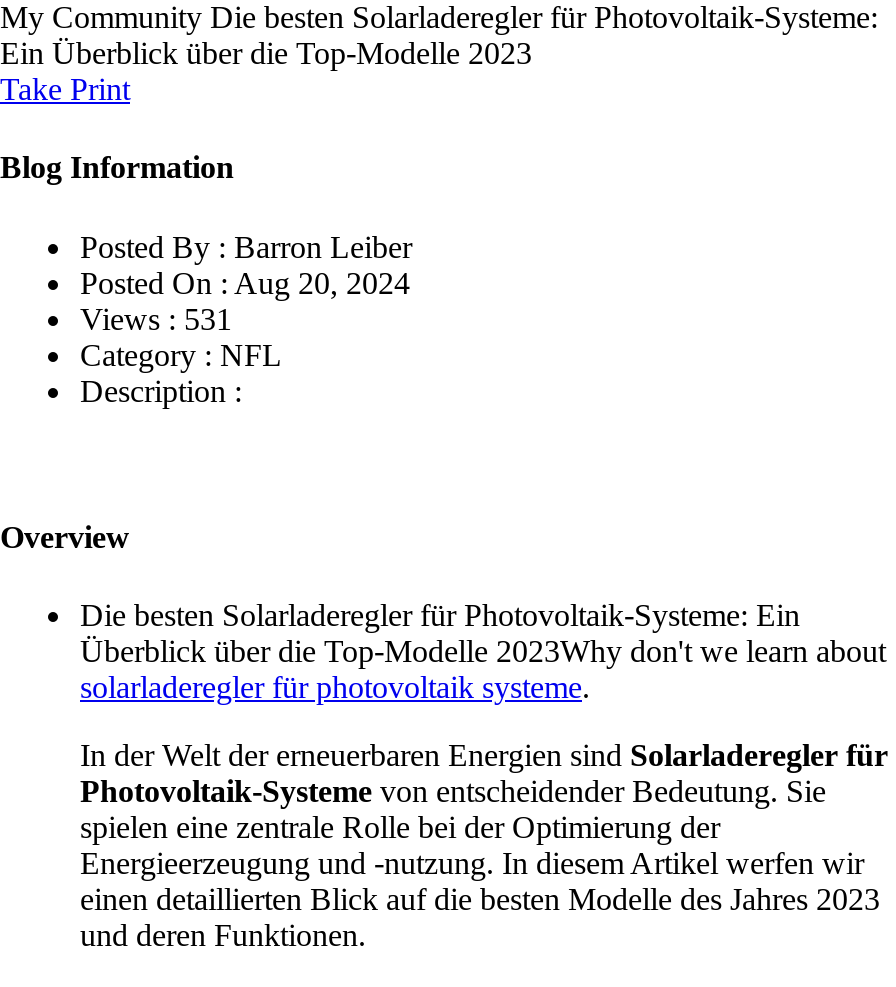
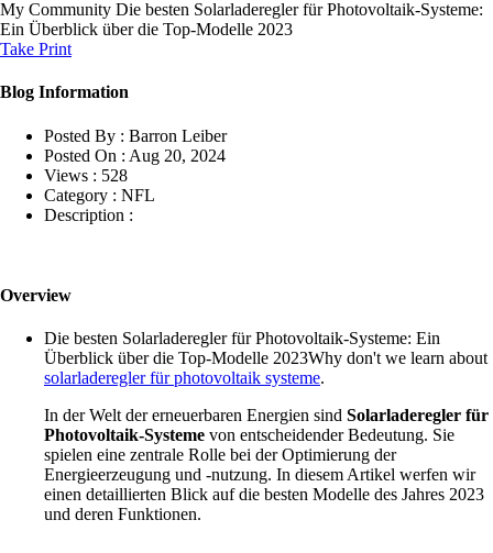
- Views : 531
+ Views : 528
